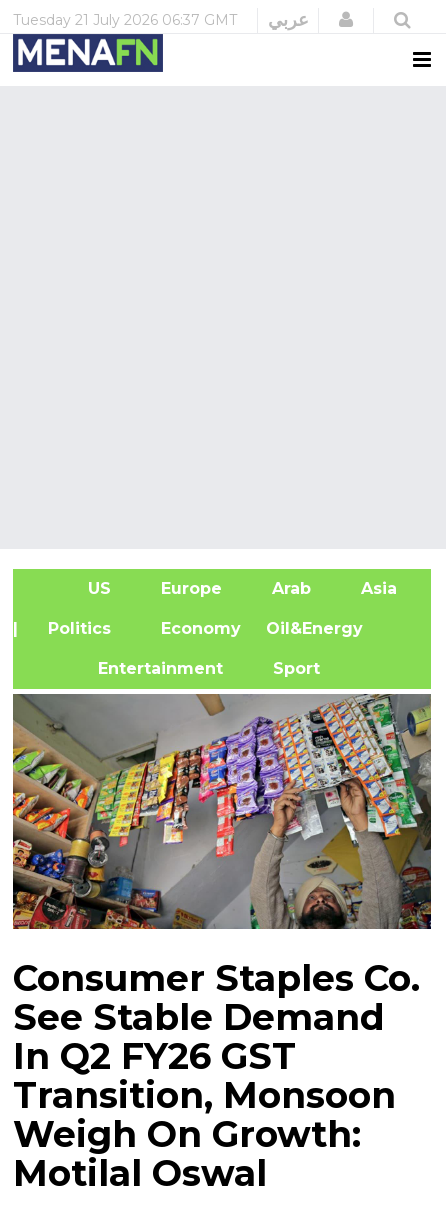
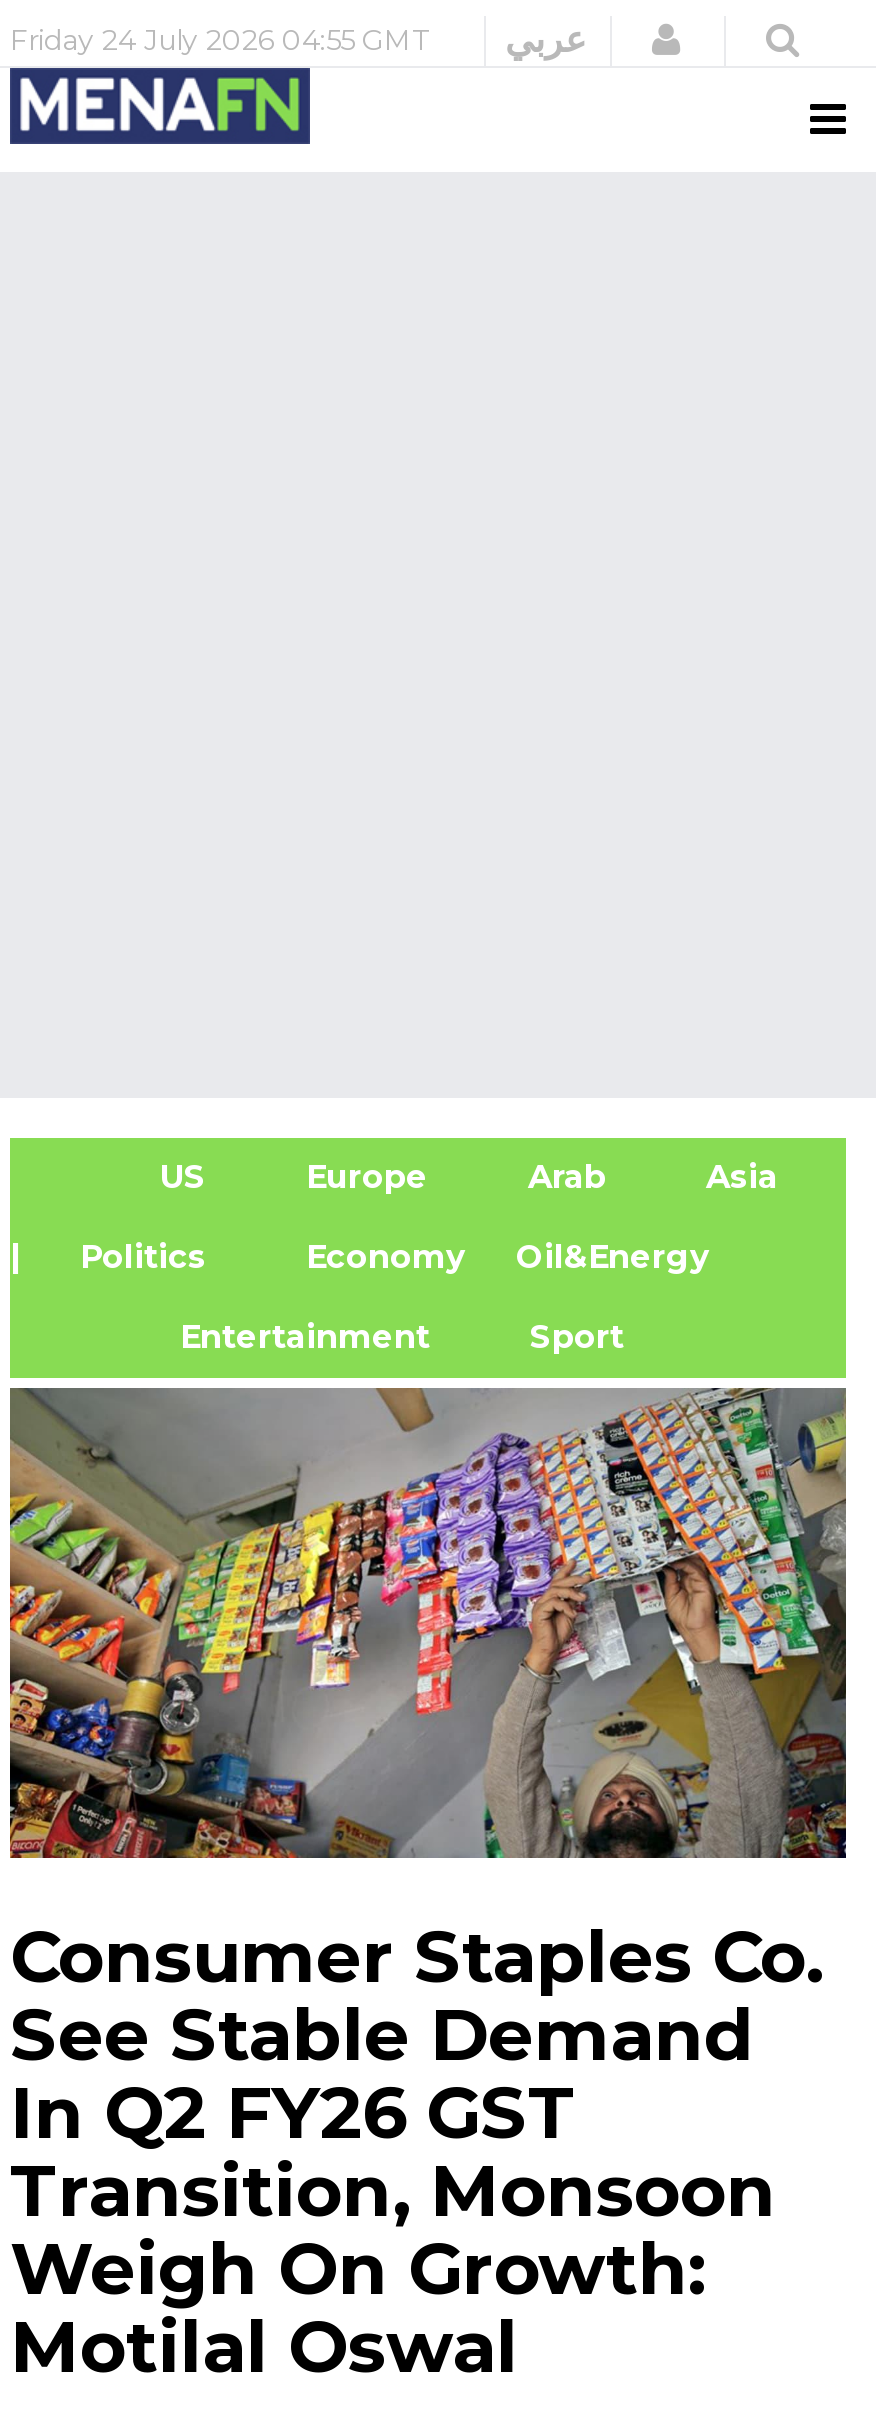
- Tuesday 21 July 2026 06:37 GMT
+ Friday 24 July 2026 04:55 GMT
